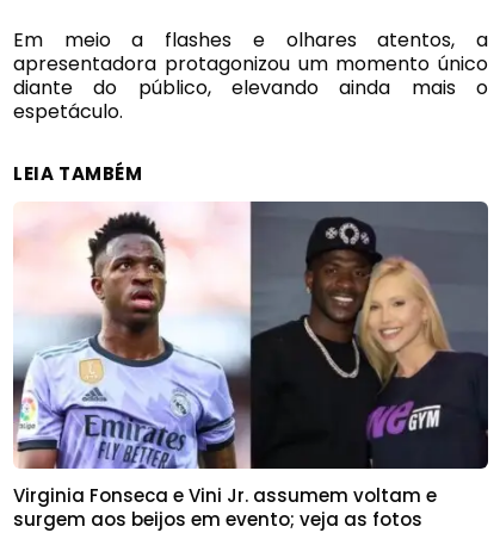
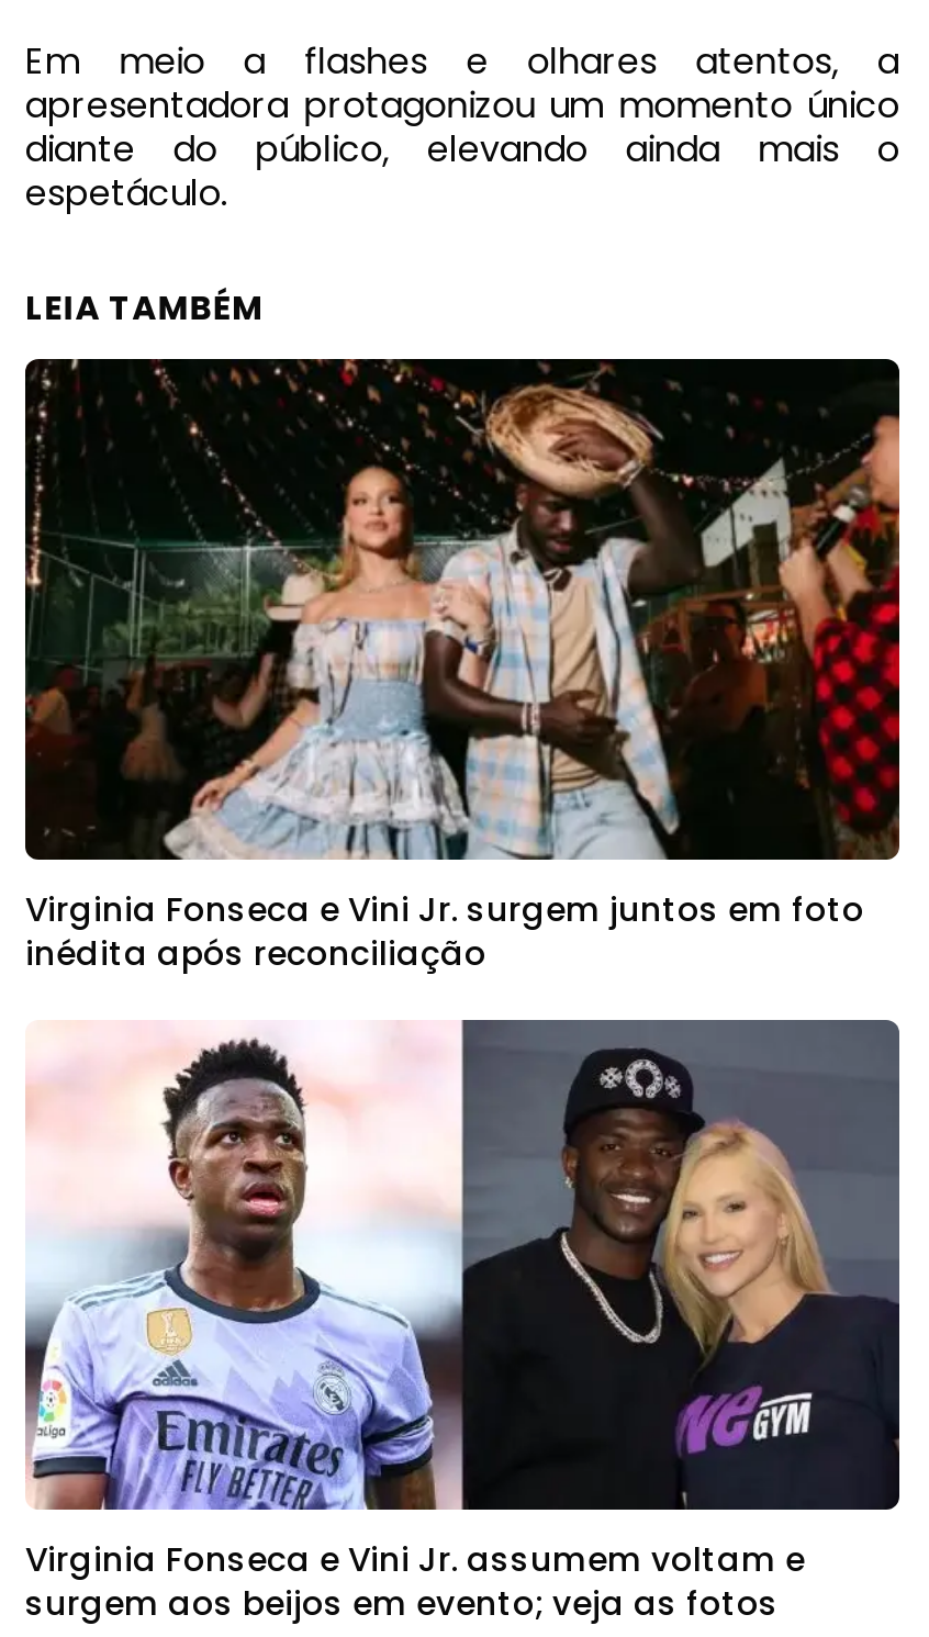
+ [image]
+ Virginia Fonseca e Vini Jr. surgem juntos em foto
+ inédita após reconciliação
